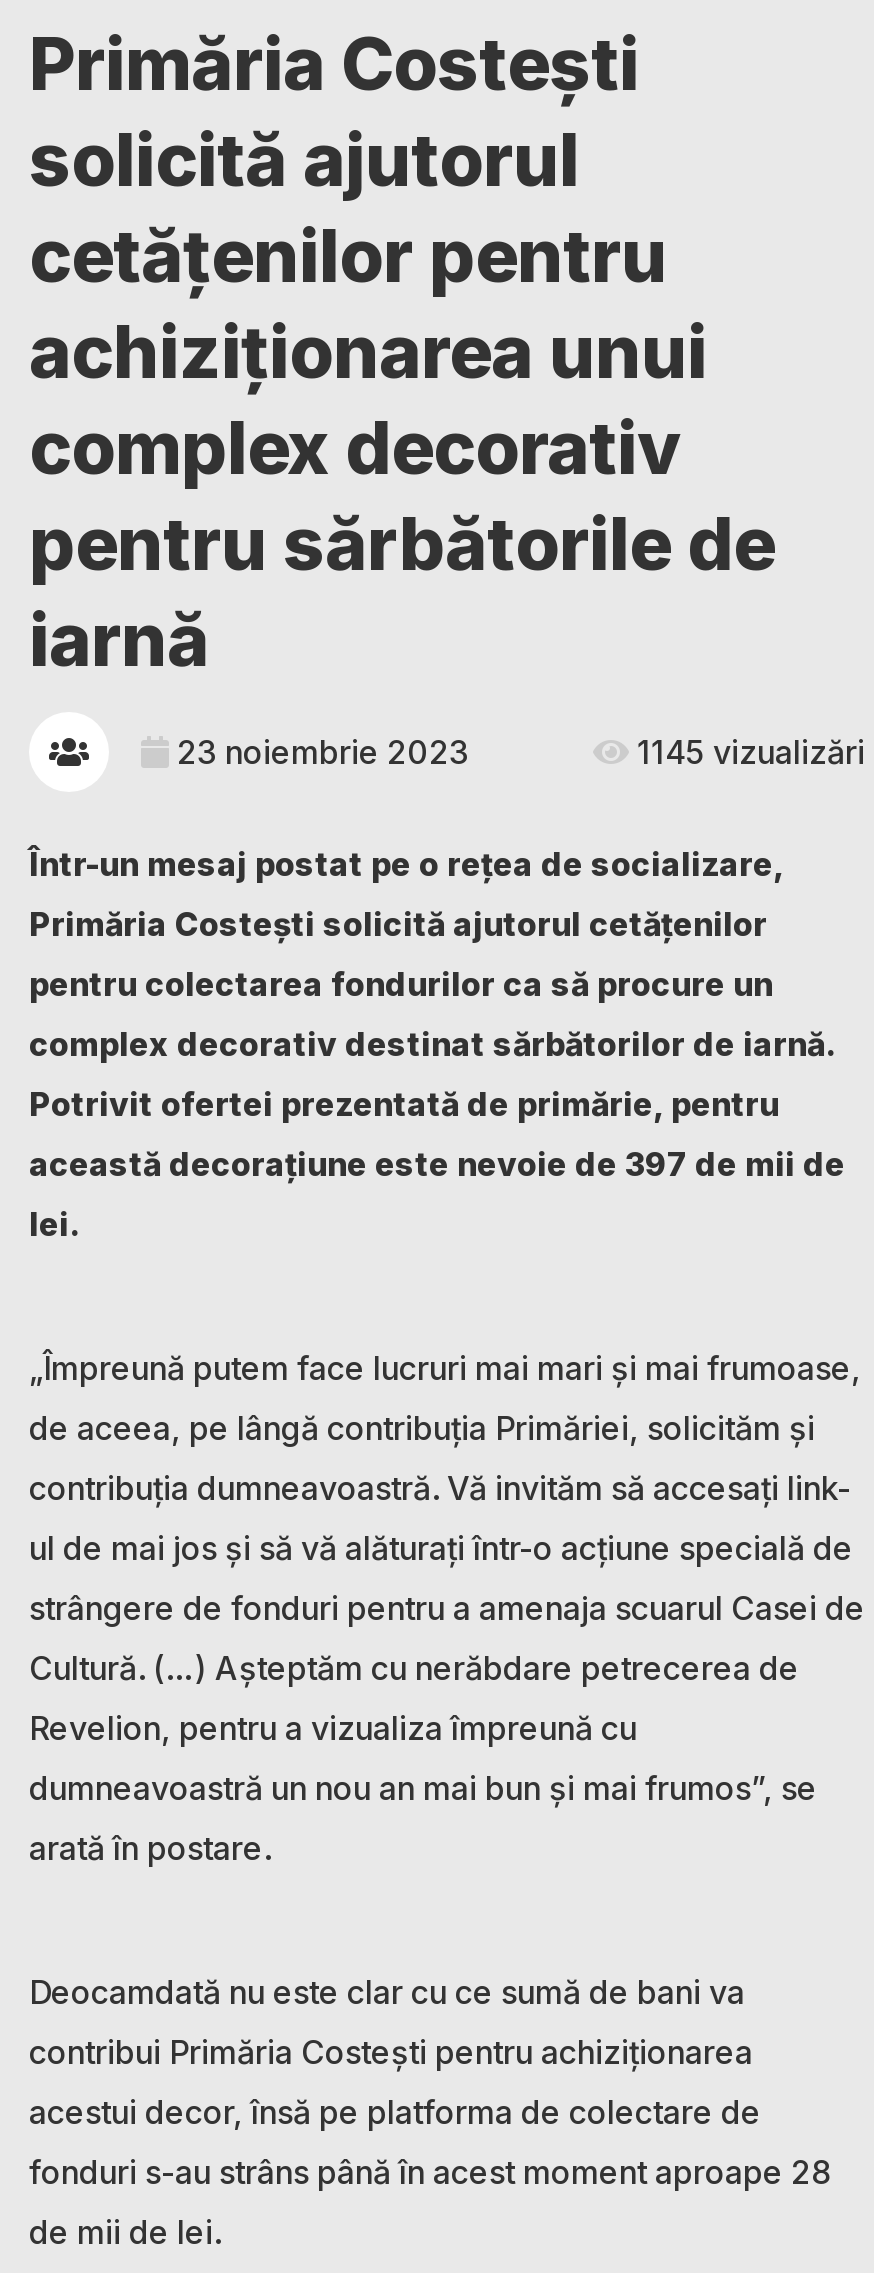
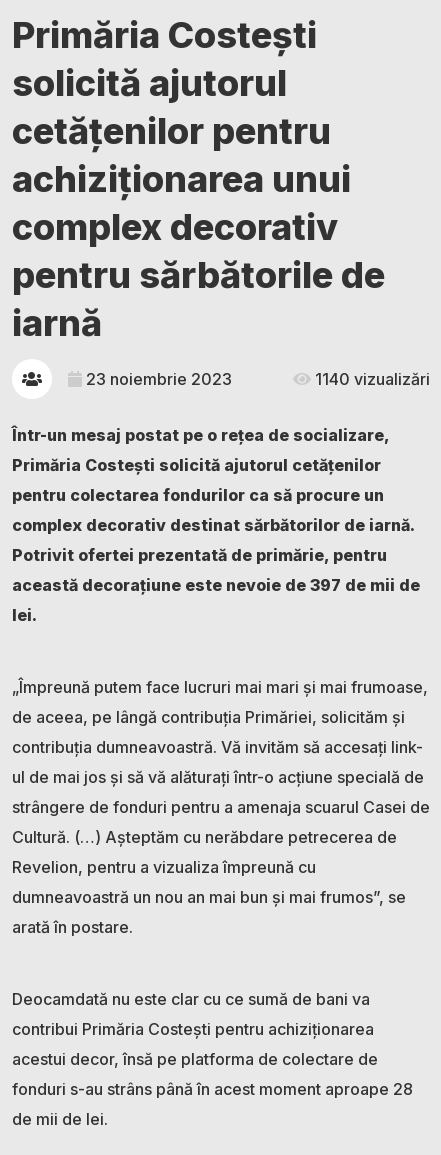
- 1145 vizualizări
+ 1140 vizualizări
